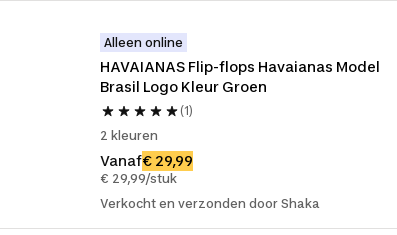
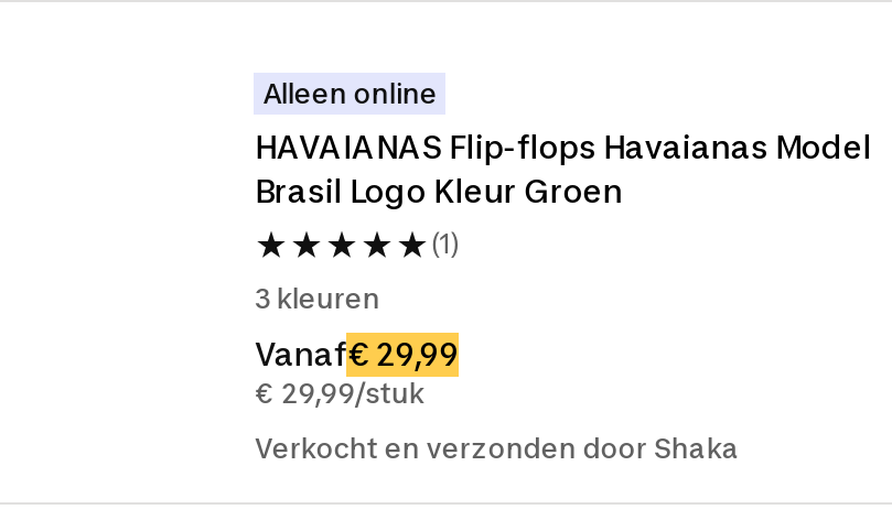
- 2 kleuren
+ 3 kleuren
